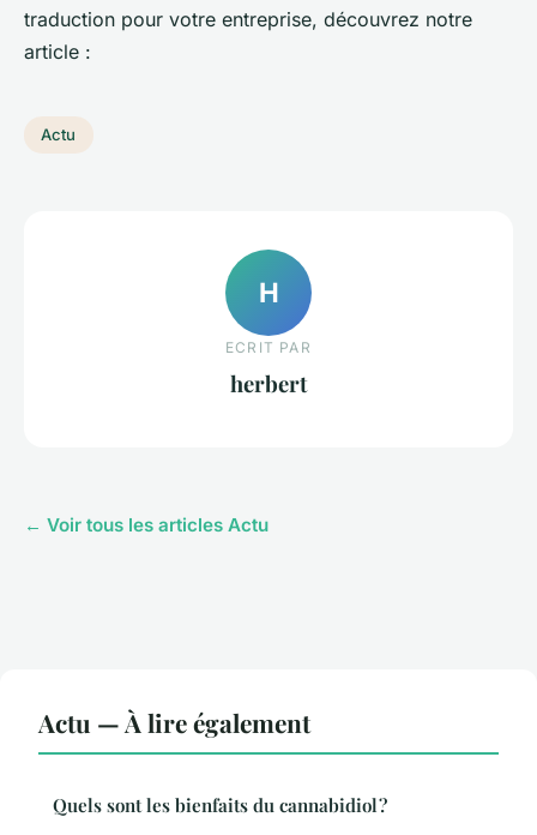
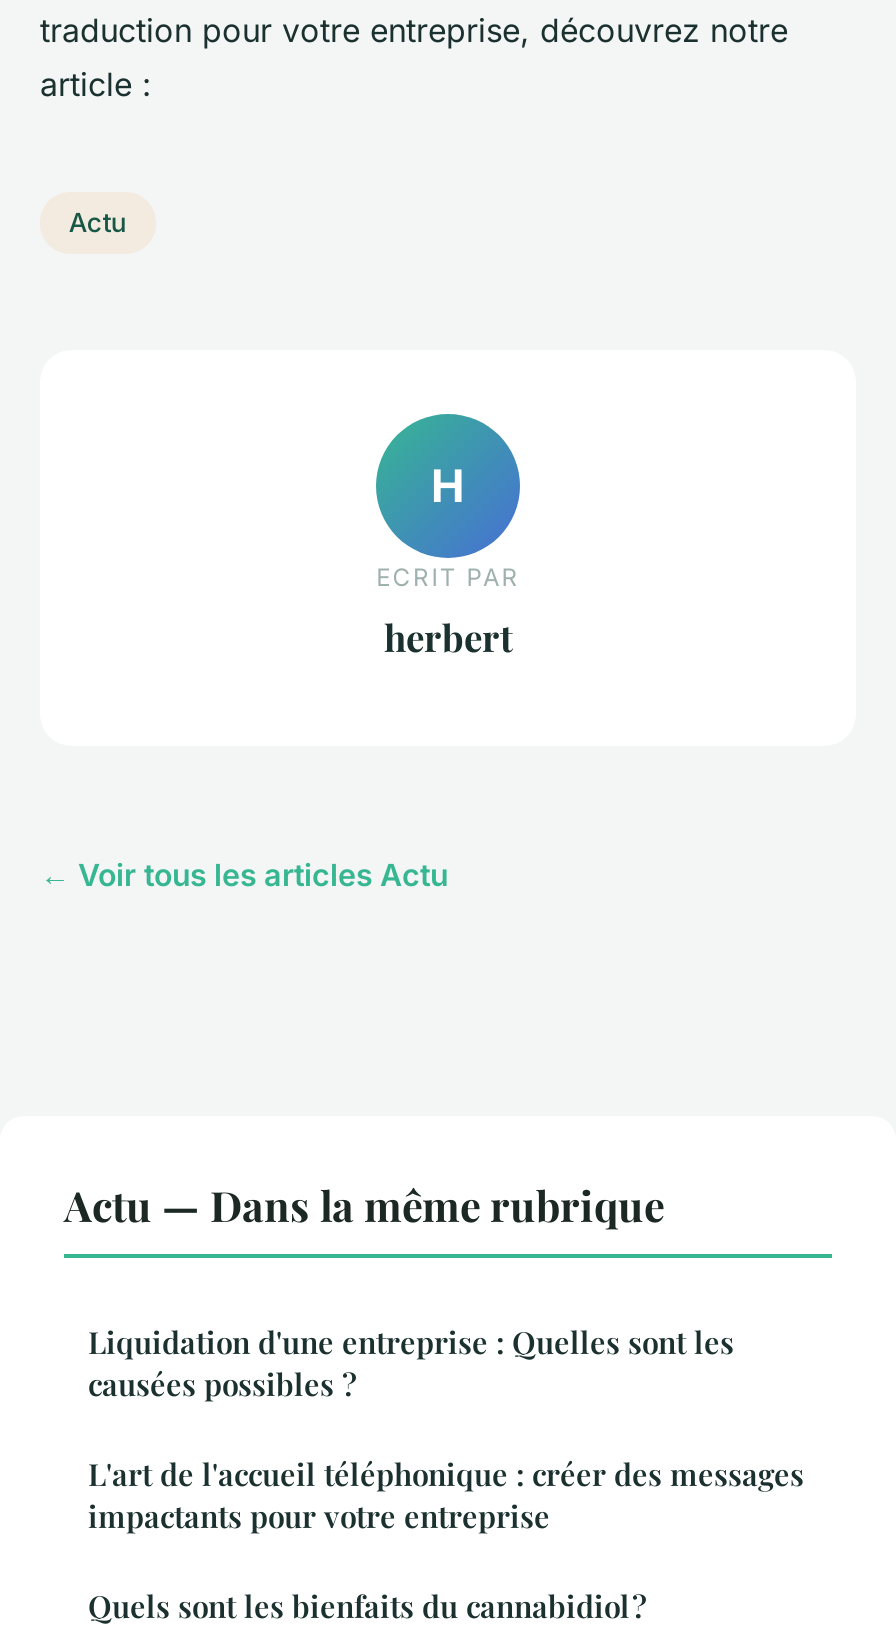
- Actu — À lire également
+ Actu — Dans la même rubrique
+ Liquidation d'une entreprise : Quelles sont les
+ causées possibles ?
+ L'art de l'accueil téléphonique : créer des messages
+ impactants pour votre entreprise
